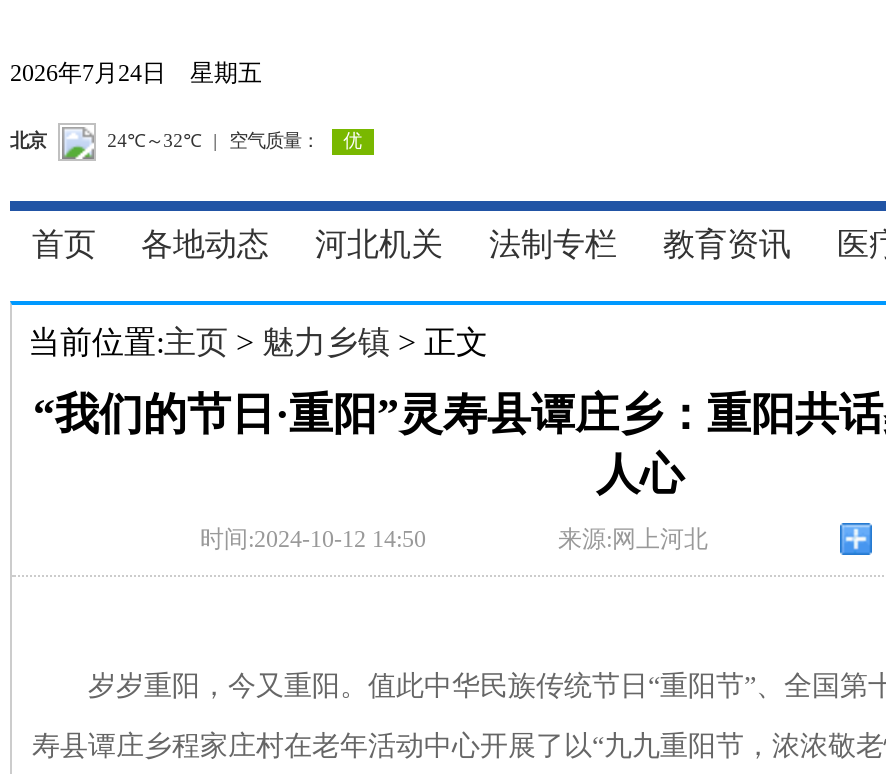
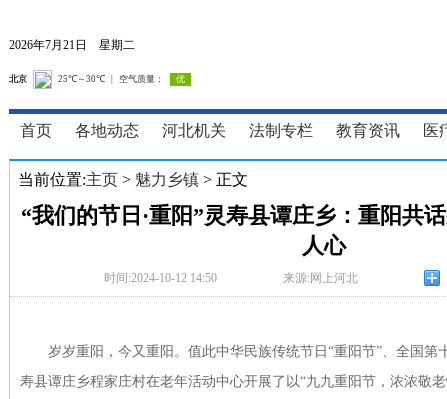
- 2026年7月24日 星期五
+ 2026年7月21日 星期二
